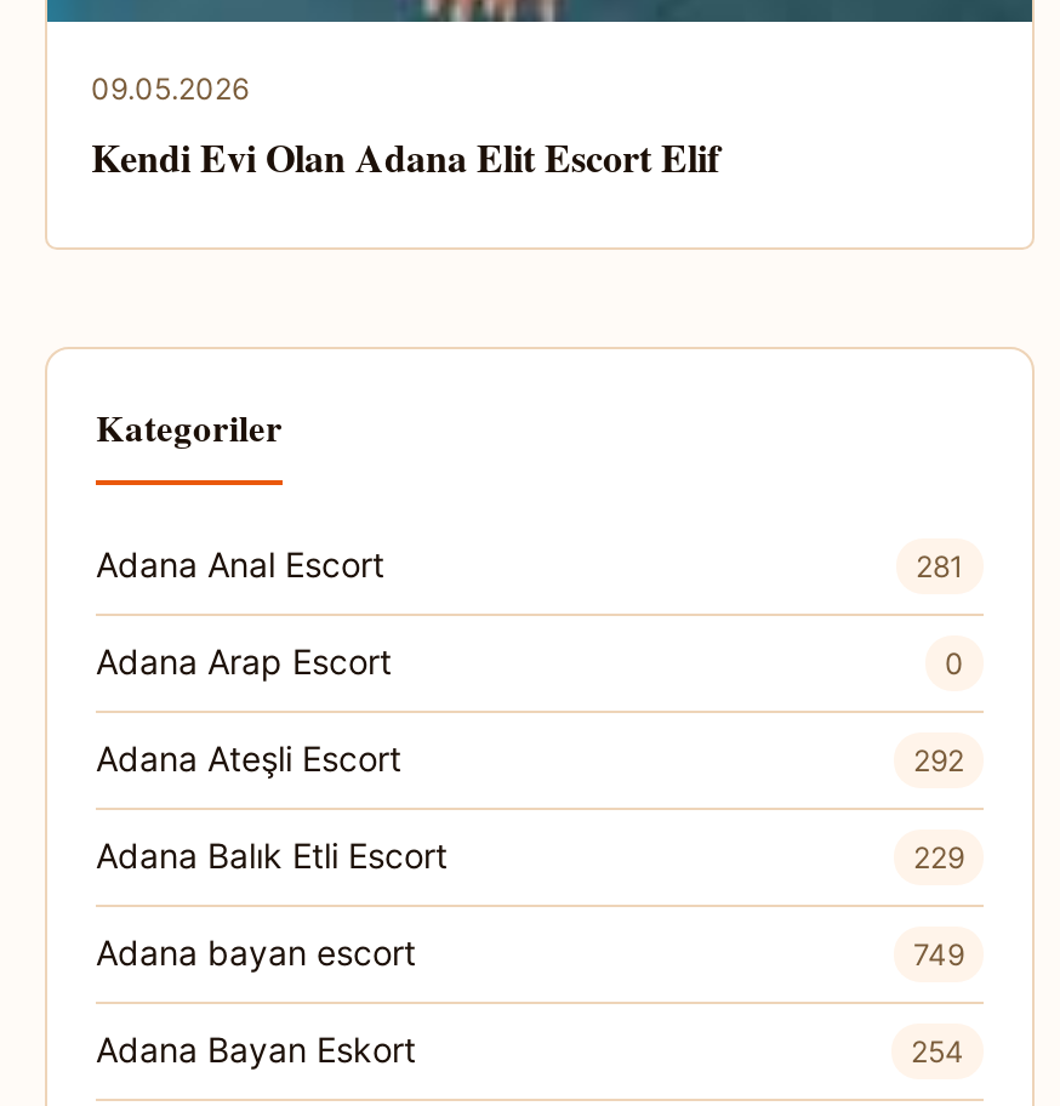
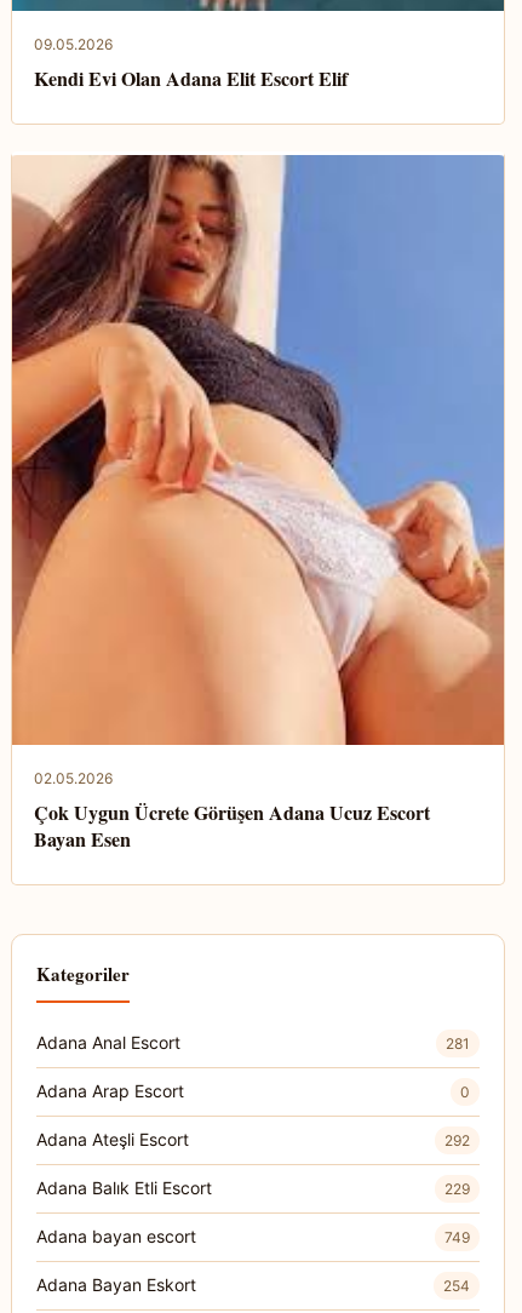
+ [image]
+ 02.05.2026
+ Çok Uygun Ücrete Görüşen Adana Ucuz Escort
+ Bayan Esen
